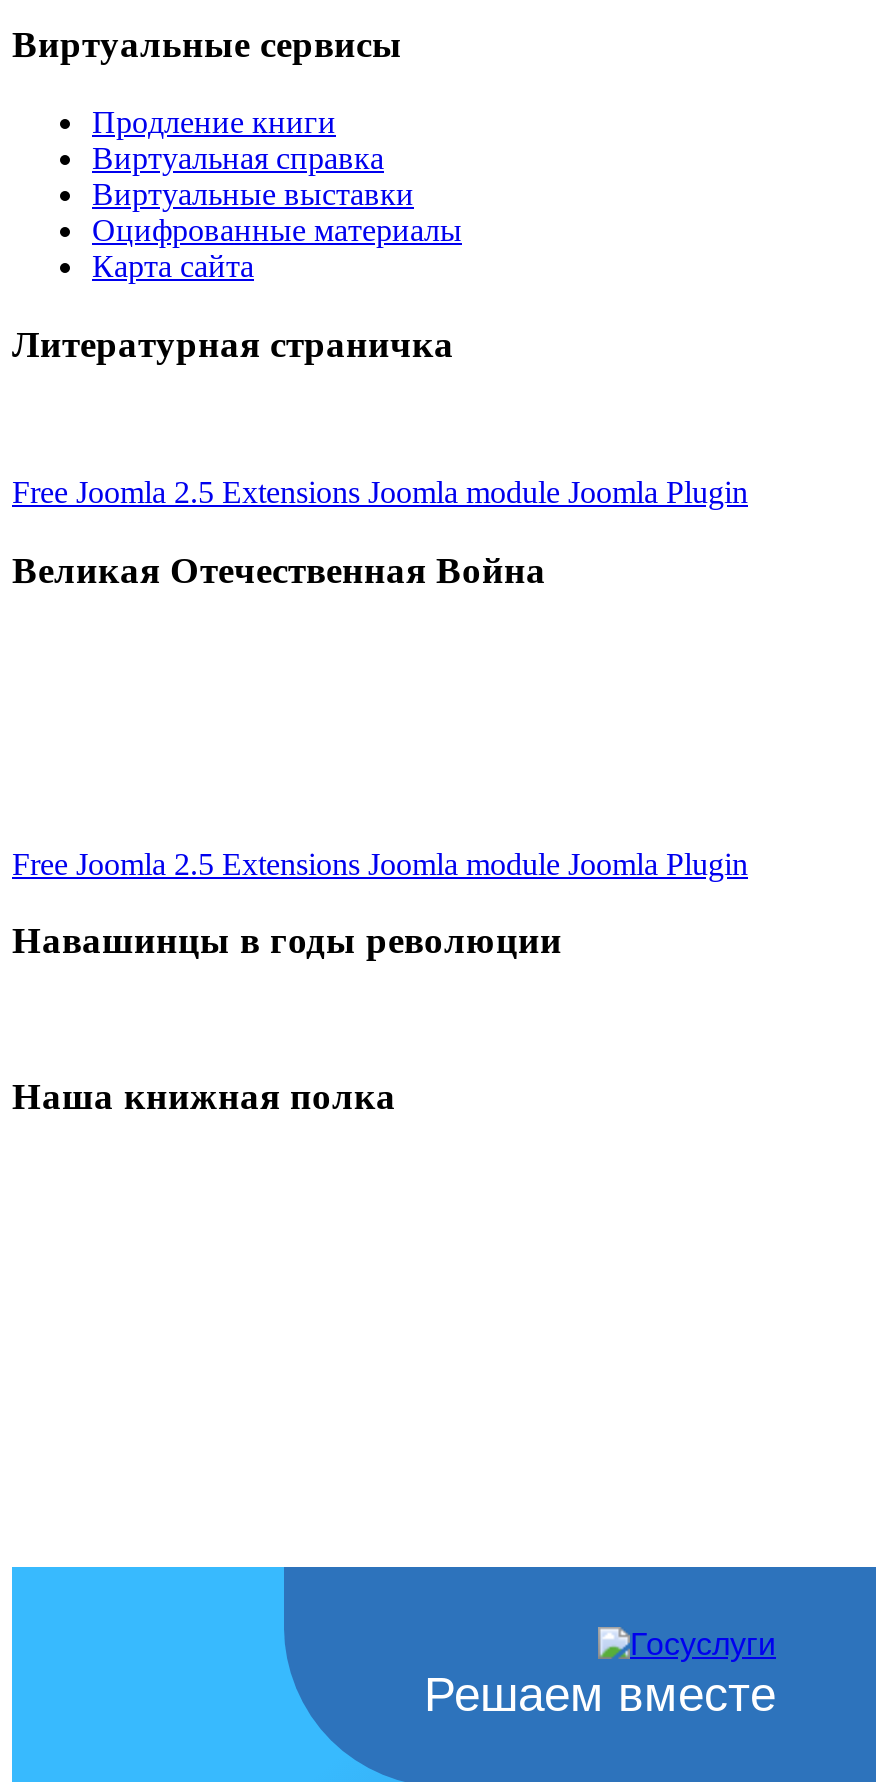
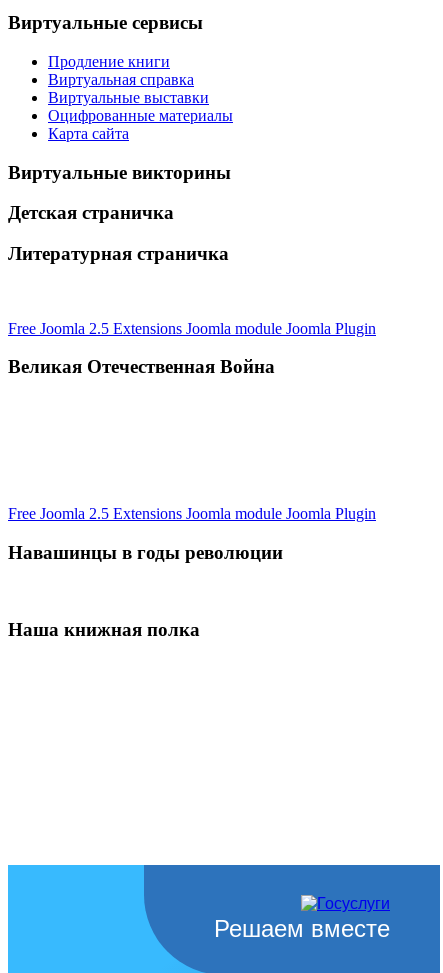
+ Виртуальные викторины
+ Детская страничка
